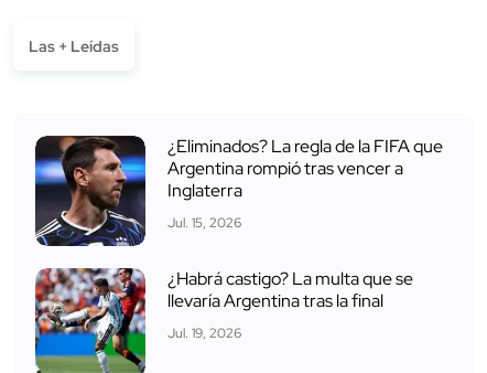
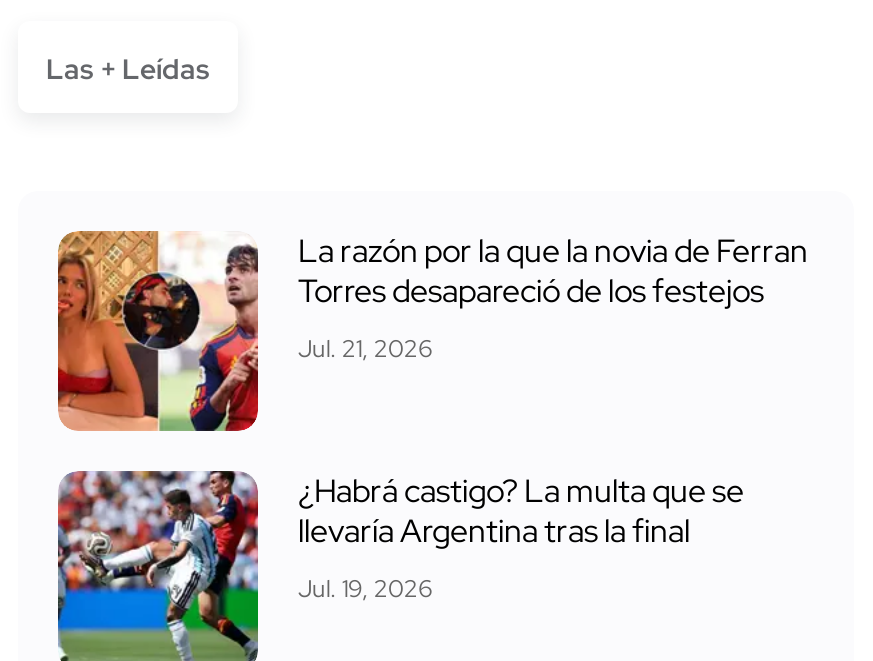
- [image]
- ¿Eliminados? La regla de la FIFA que
- Argentina rompió tras vencer a
- Inglaterra
+ [image]
+ La razón por la que la novia de Ferran
+ Torres desapareció de los festejos

- Jul. 15, 2026
+ Jul. 21, 2026
